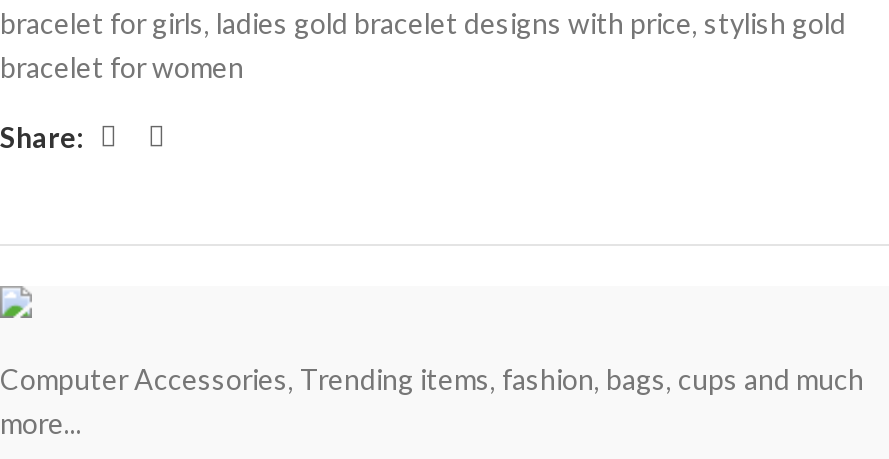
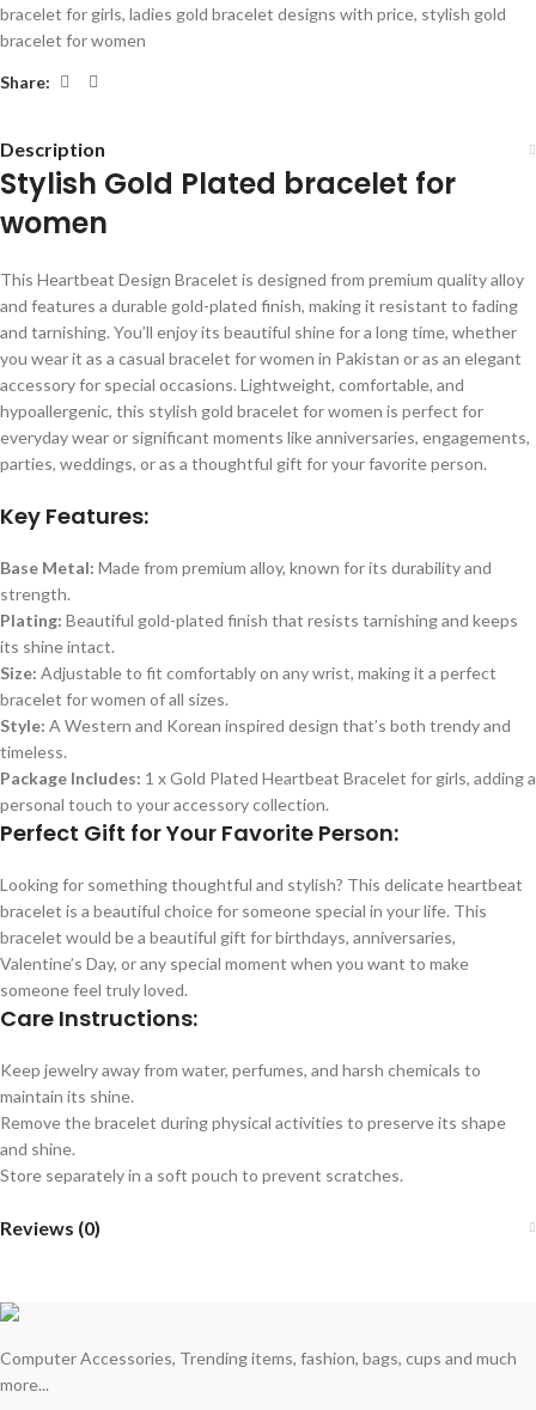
+ Description
+ Stylish Gold Plated bracelet for
+ women
+ This Heartbeat Design Bracelet is designed from premium quality alloy
+ and features a durable gold-plated finish, making it resistant to fading
+ and tarnishing. You’ll enjoy its beautiful shine for a long time, whether
+ you wear it as a casual bracelet for women in Pakistan or as an elegant
+ accessory for special occasions. Lightweight, comfortable, and
+ hypoallergenic, this stylish gold bracelet for women is perfect for
+ everyday wear or significant moments like anniversaries, engagements,
+ parties, weddings, or as a thoughtful gift for your favorite person.
+ Key Features:
+ Base Metal: Made from premium alloy, known for its durability and
+ strength.
+ Plating: Beautiful gold-plated finish that resists tarnishing and keeps
+ its shine intact.
+ Size: Adjustable to fit comfortably on any wrist, making it a perfect
+ bracelet for women of all sizes.
+ Style: A Western and Korean inspired design that’s both trendy and
+ timeless.
+ Package Includes: 1 x Gold Plated Heartbeat Bracelet for girls, adding a
+ personal touch to your accessory collection.
+ Perfect Gift for Your Favorite Person:
+ Looking for something thoughtful and stylish? This delicate heartbeat
+ bracelet is a beautiful choice for someone special in your life. This
+ bracelet would be a beautiful gift for birthdays, anniversaries,
+ Valentine’s Day, or any special moment when you want to make
+ someone feel truly loved.
+ Care Instructions:
+ Keep jewelry away from water, perfumes, and harsh chemicals to
+ maintain its shine.
+ Remove the bracelet during physical activities to preserve its shape
+ and shine.
+ Store separately in a soft pouch to prevent scratches.
+ Reviews (0)
